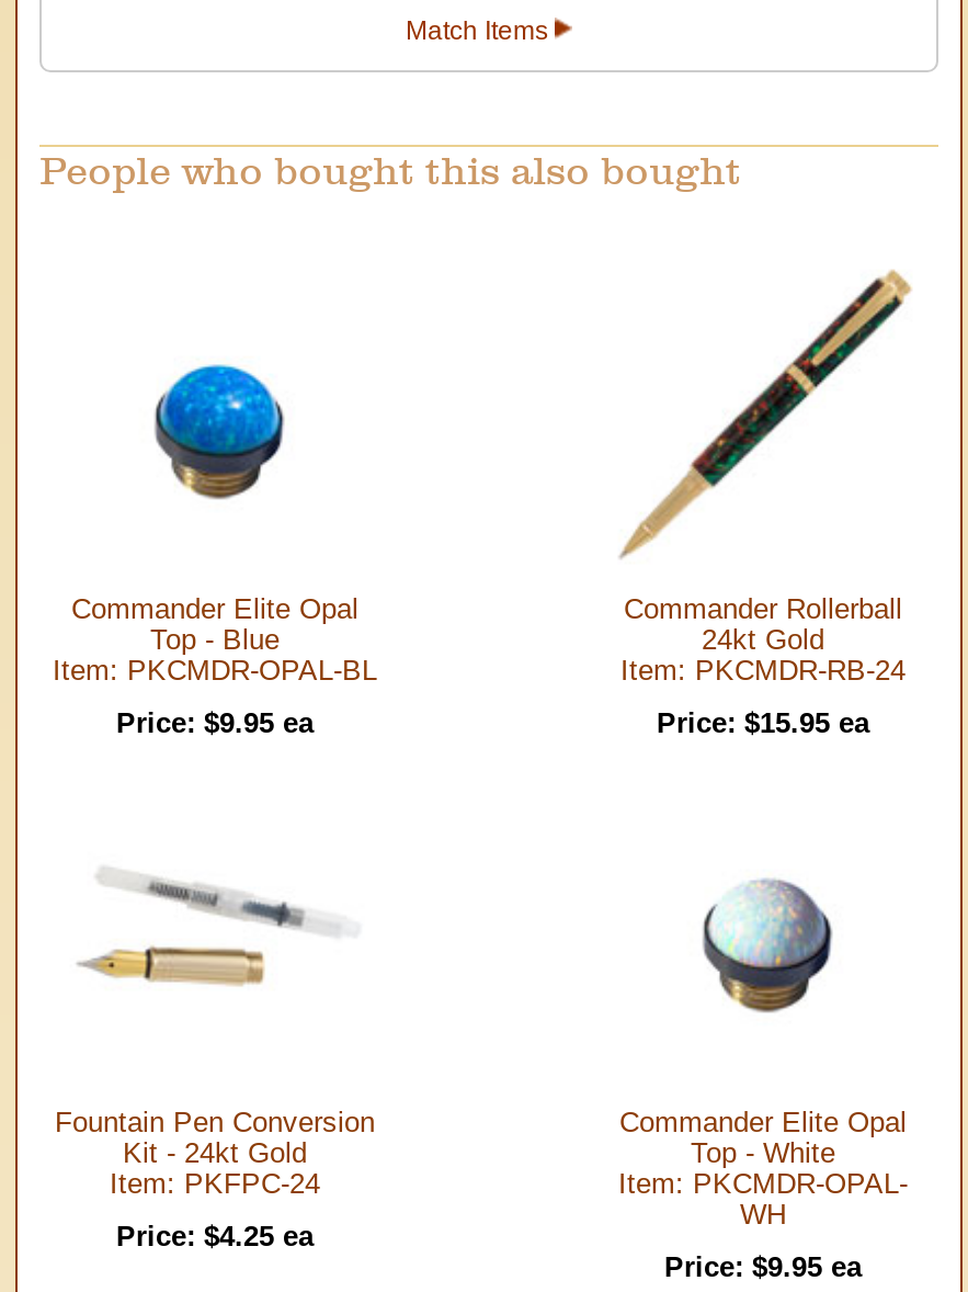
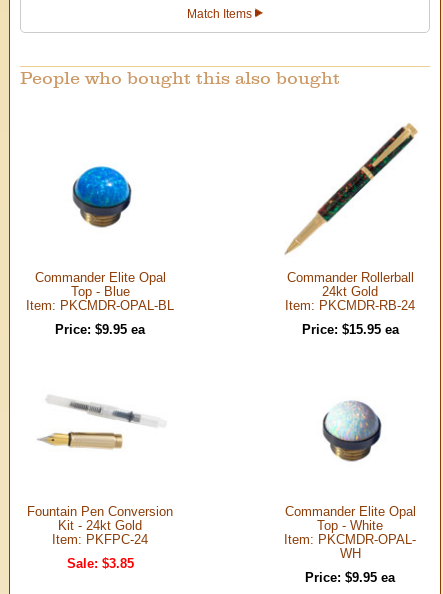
- Price: $4.25 ea
+ Sale: $3.85
